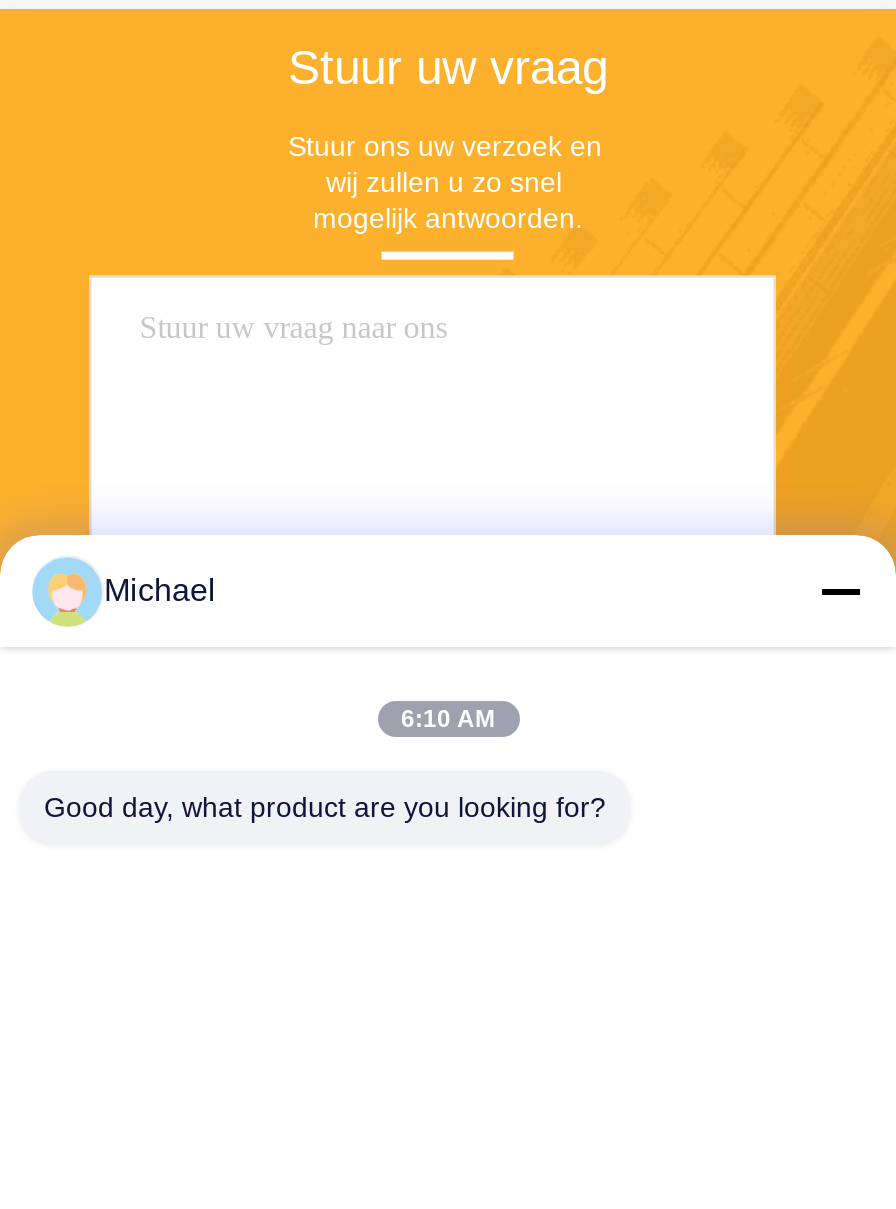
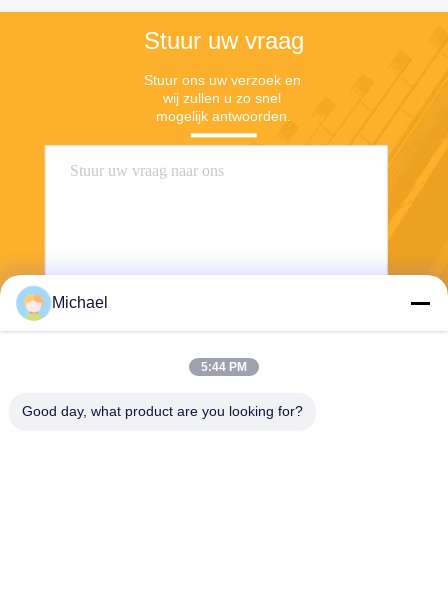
- 6:10 AM
+ 5:44 PM
